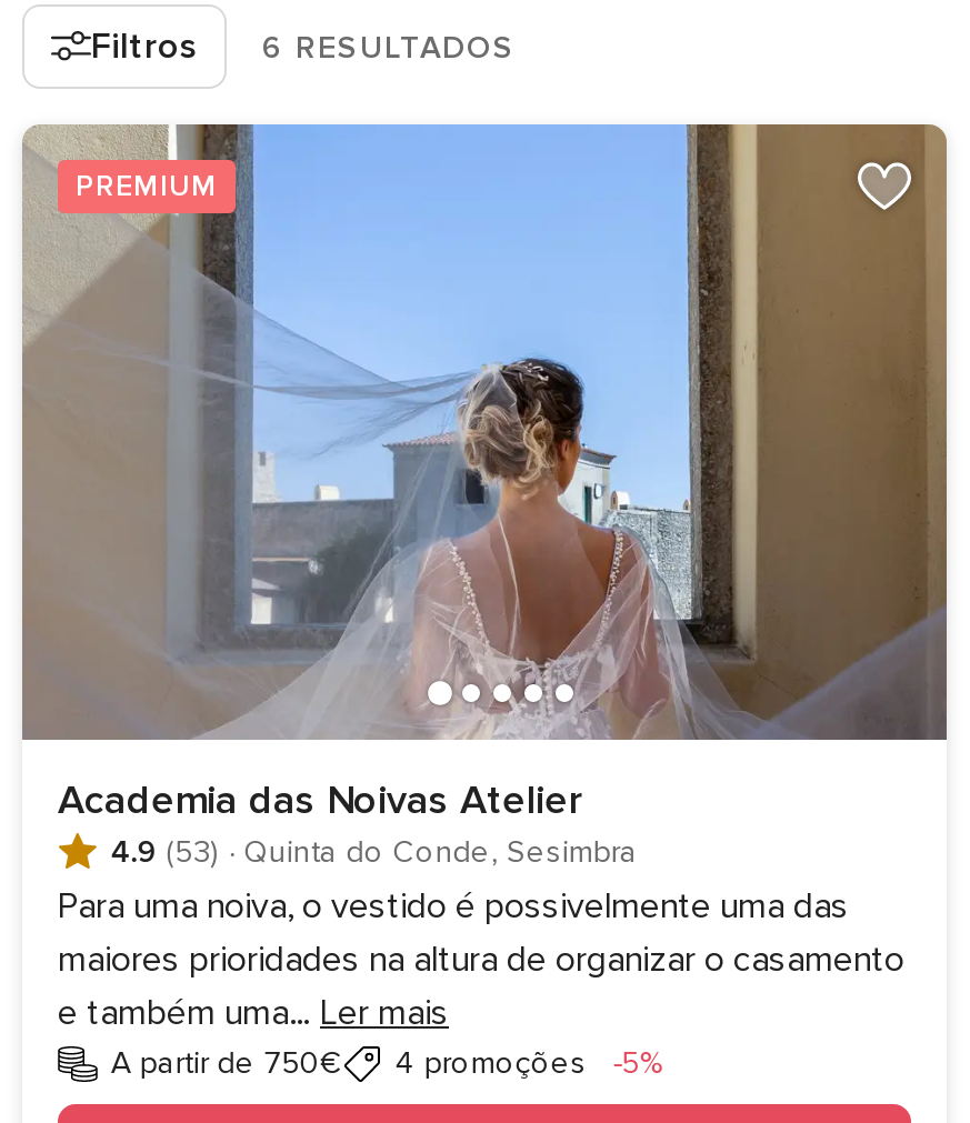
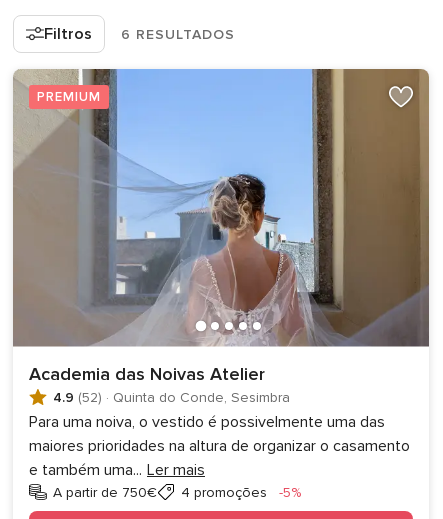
- 4.9 (53) · Quinta do Conde, Sesimbra
+ 4.9 (52) · Quinta do Conde, Sesimbra
